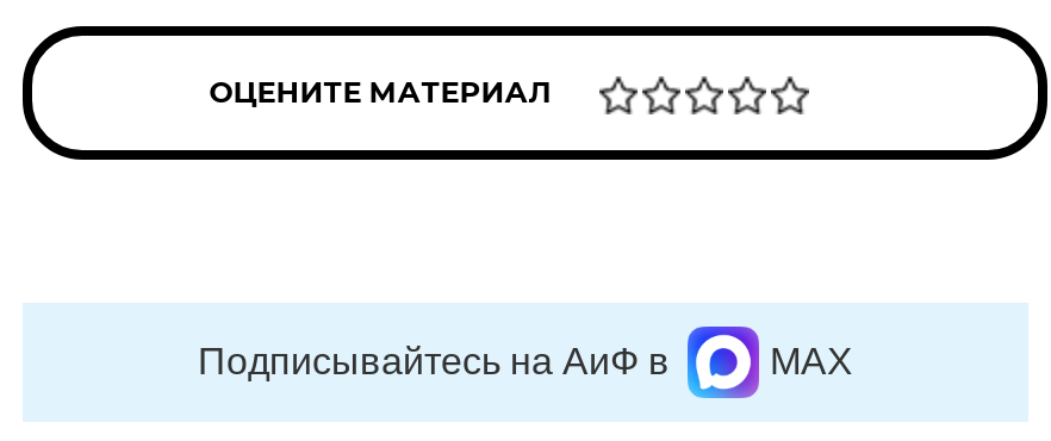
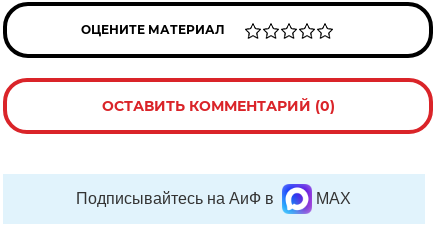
+ ОСТАВИТЬ КОММЕНТАРИЙ (0)
